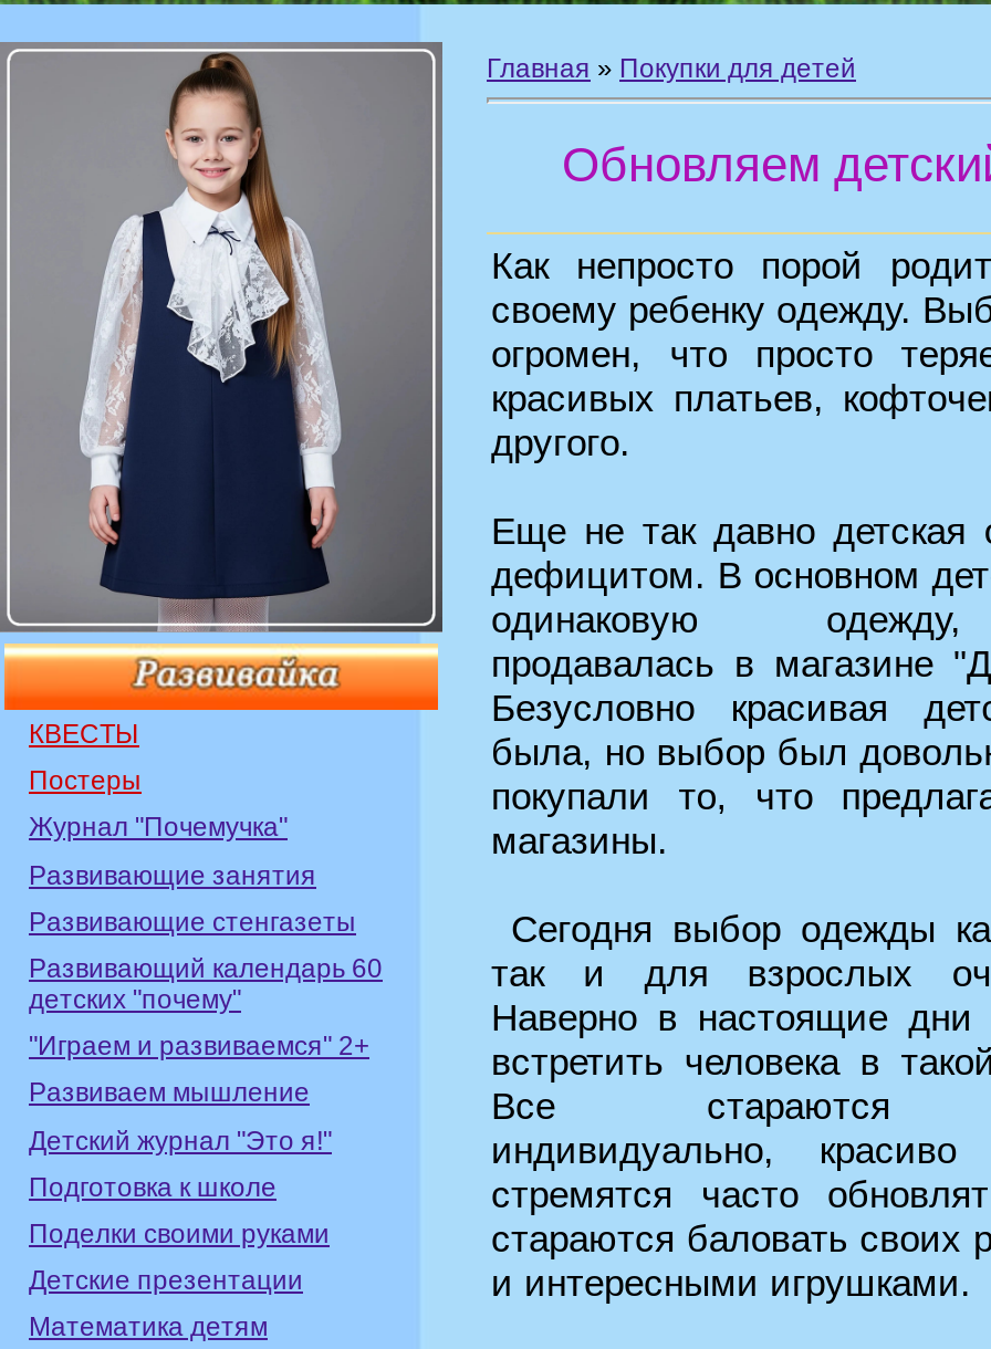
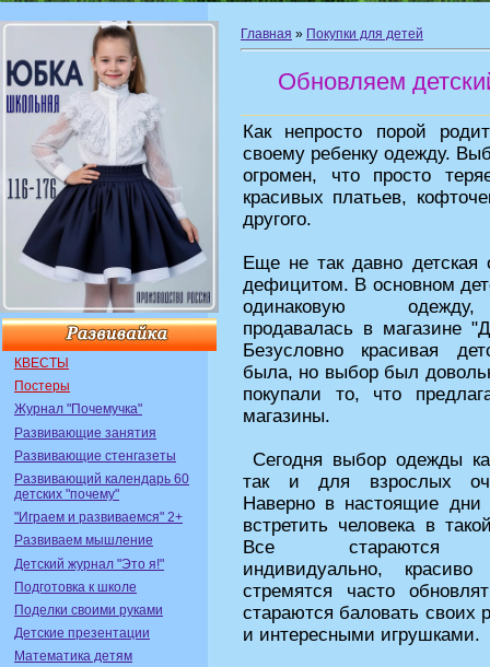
- [image]
+ [image]
